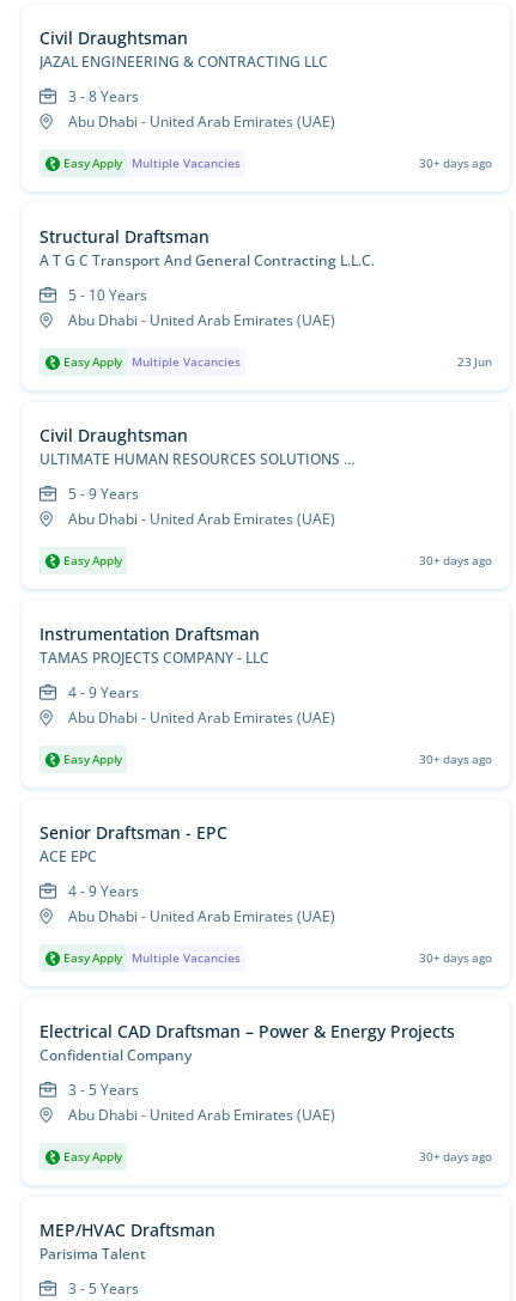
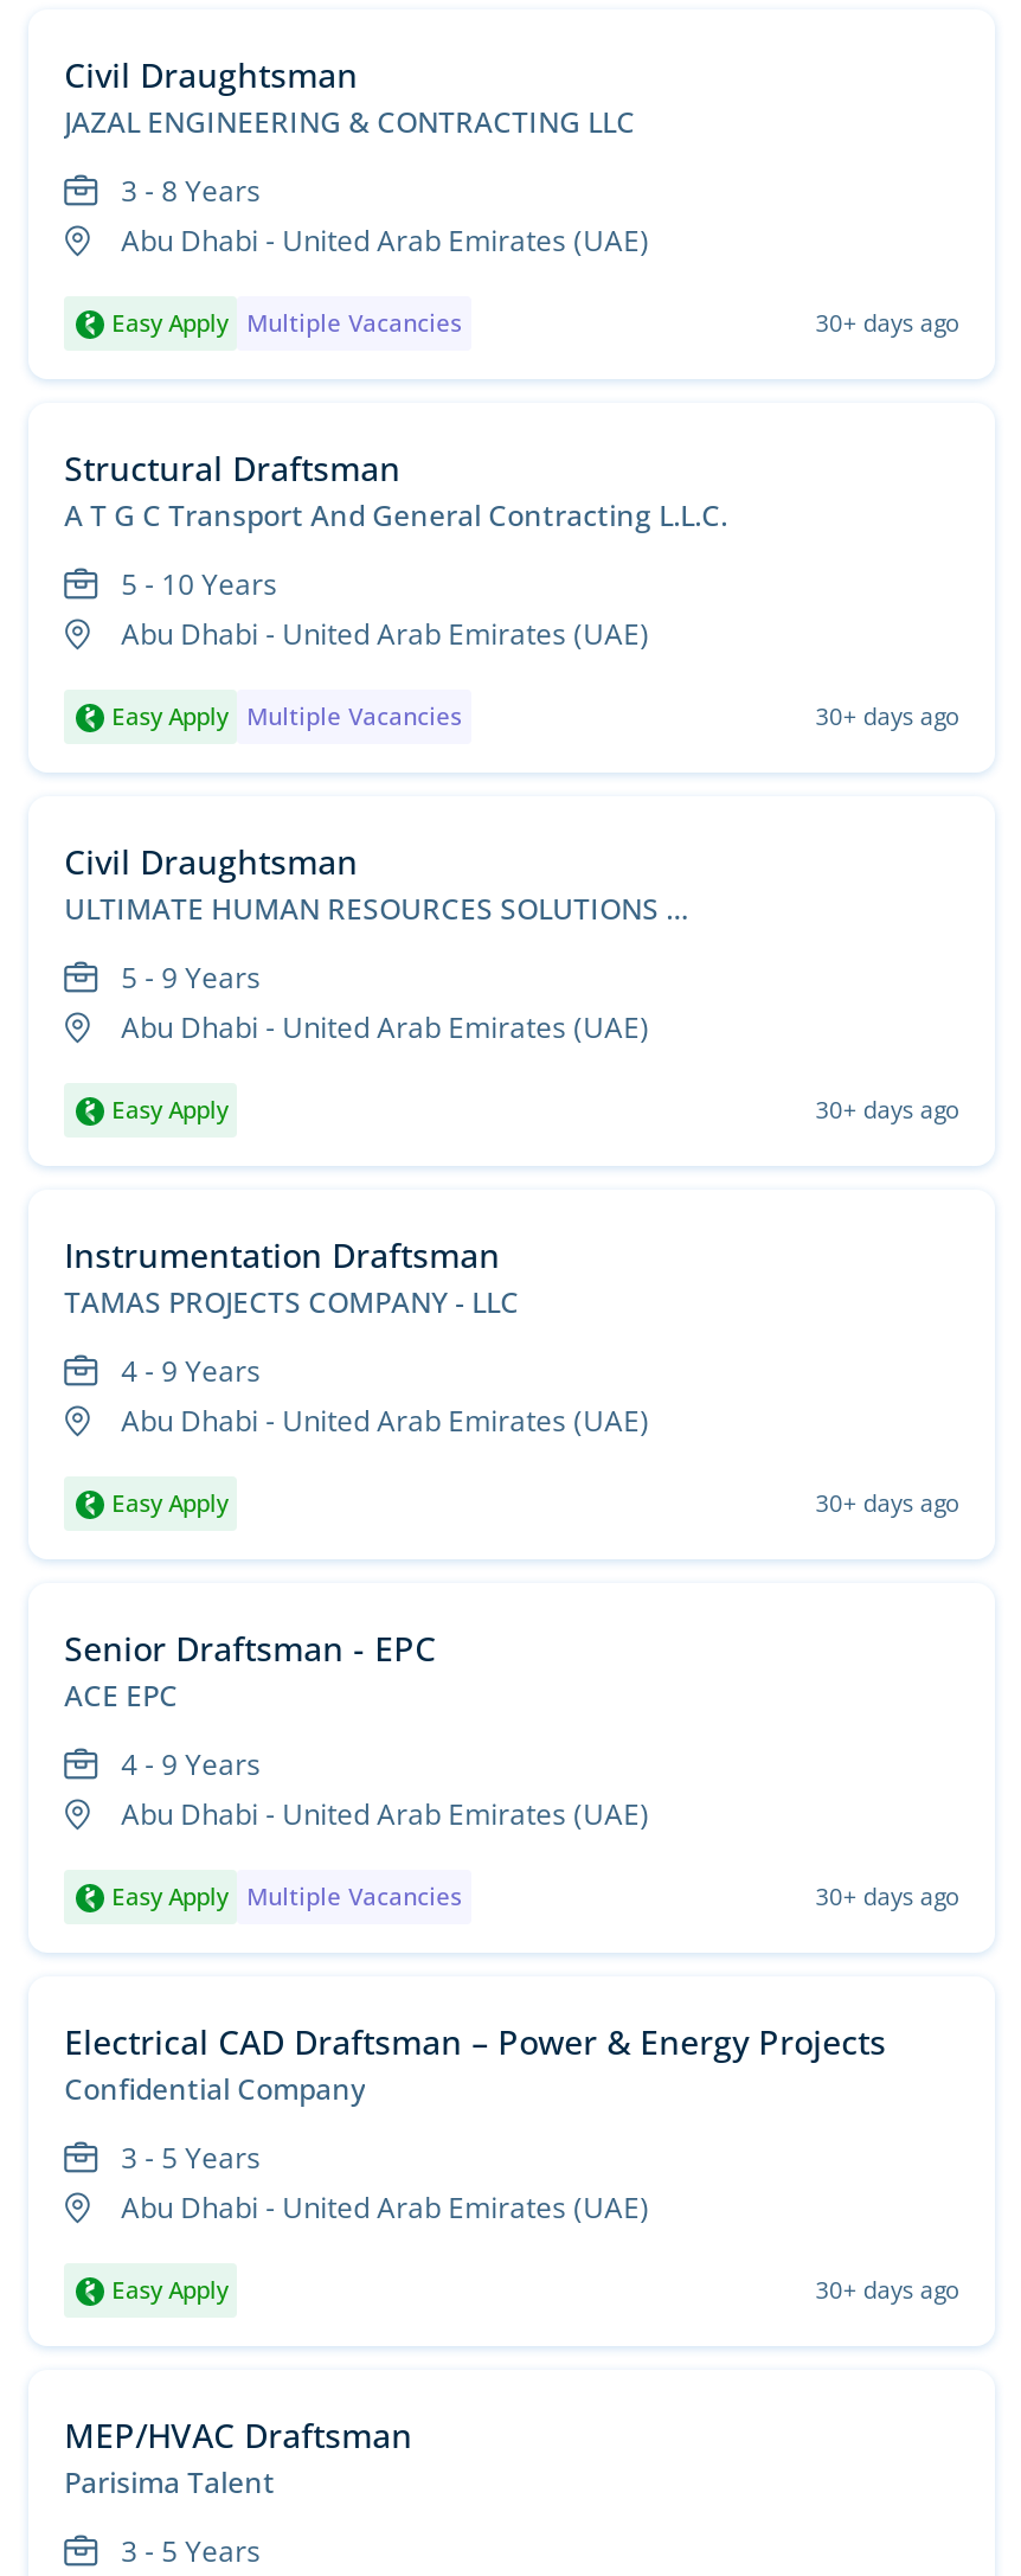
- 23 Jun
+ 30+ days ago
